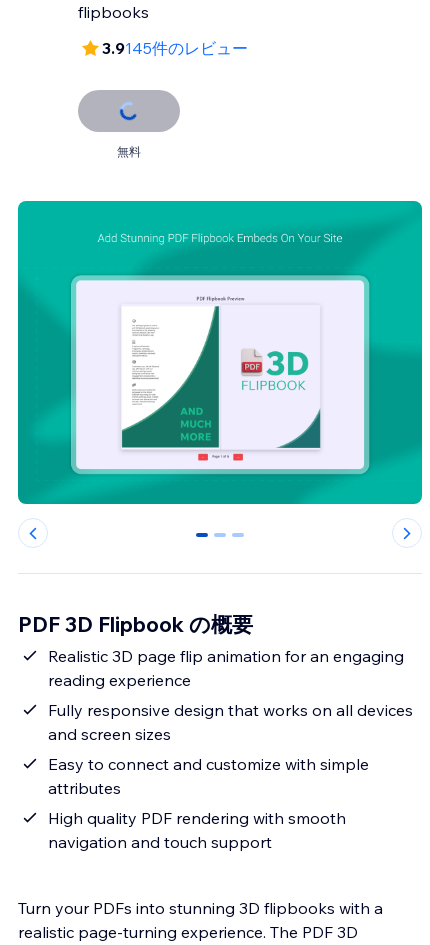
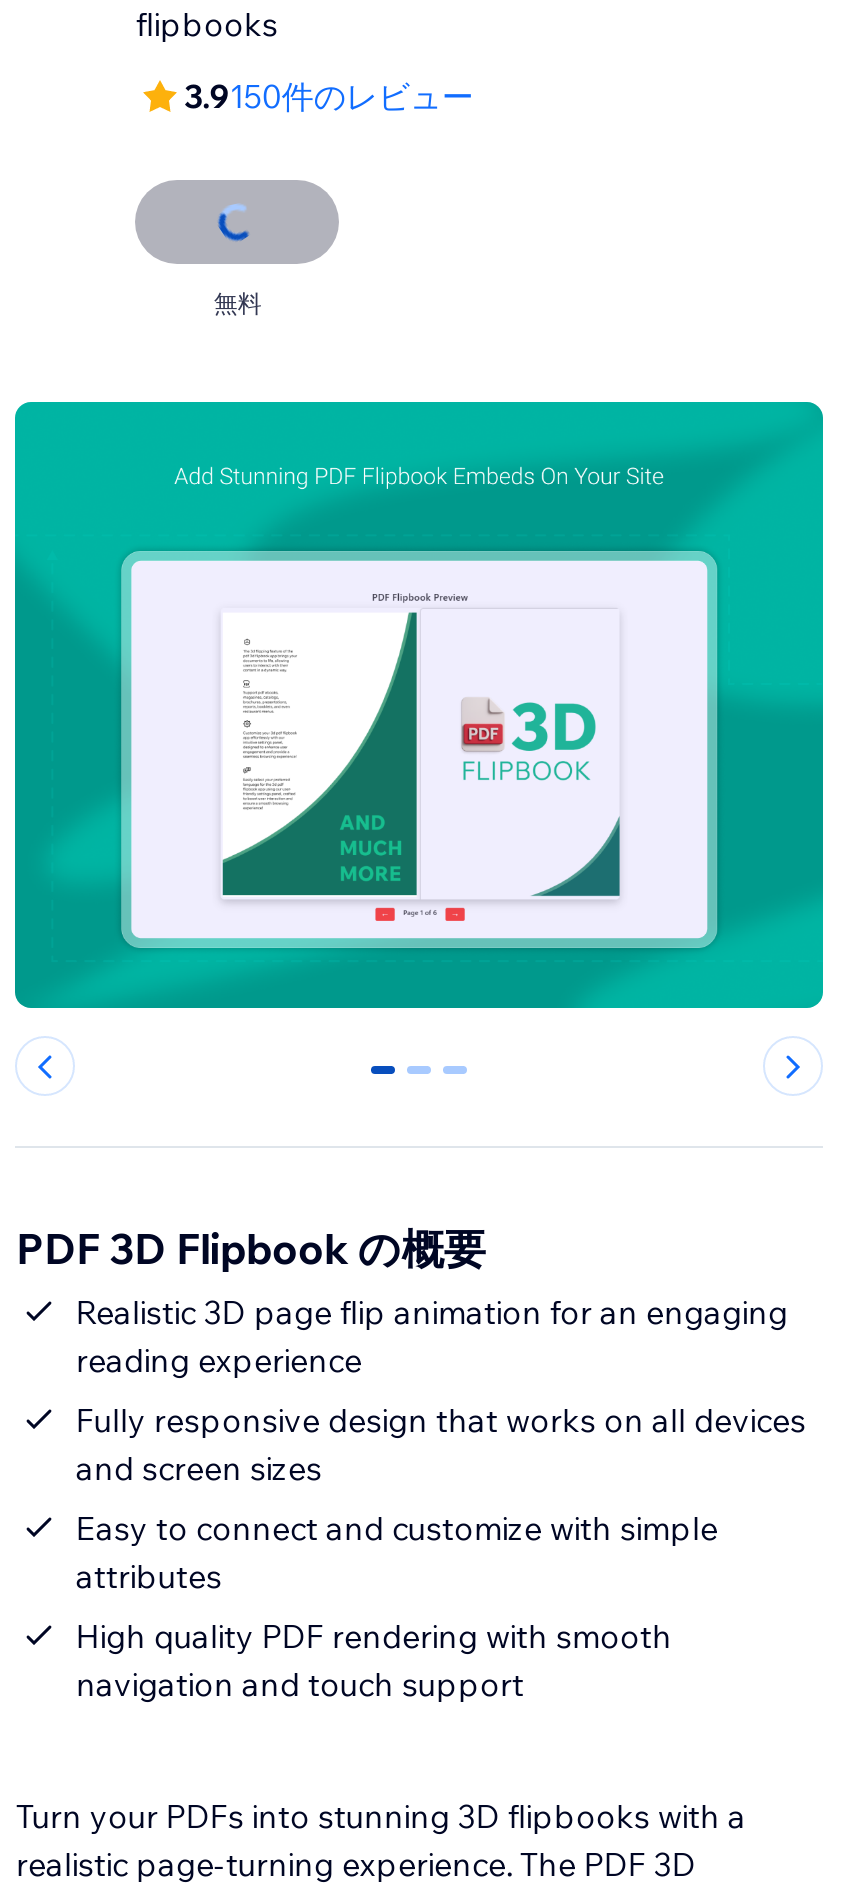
- 3.9145件のレビュー
+ 3.9150件のレビュー
